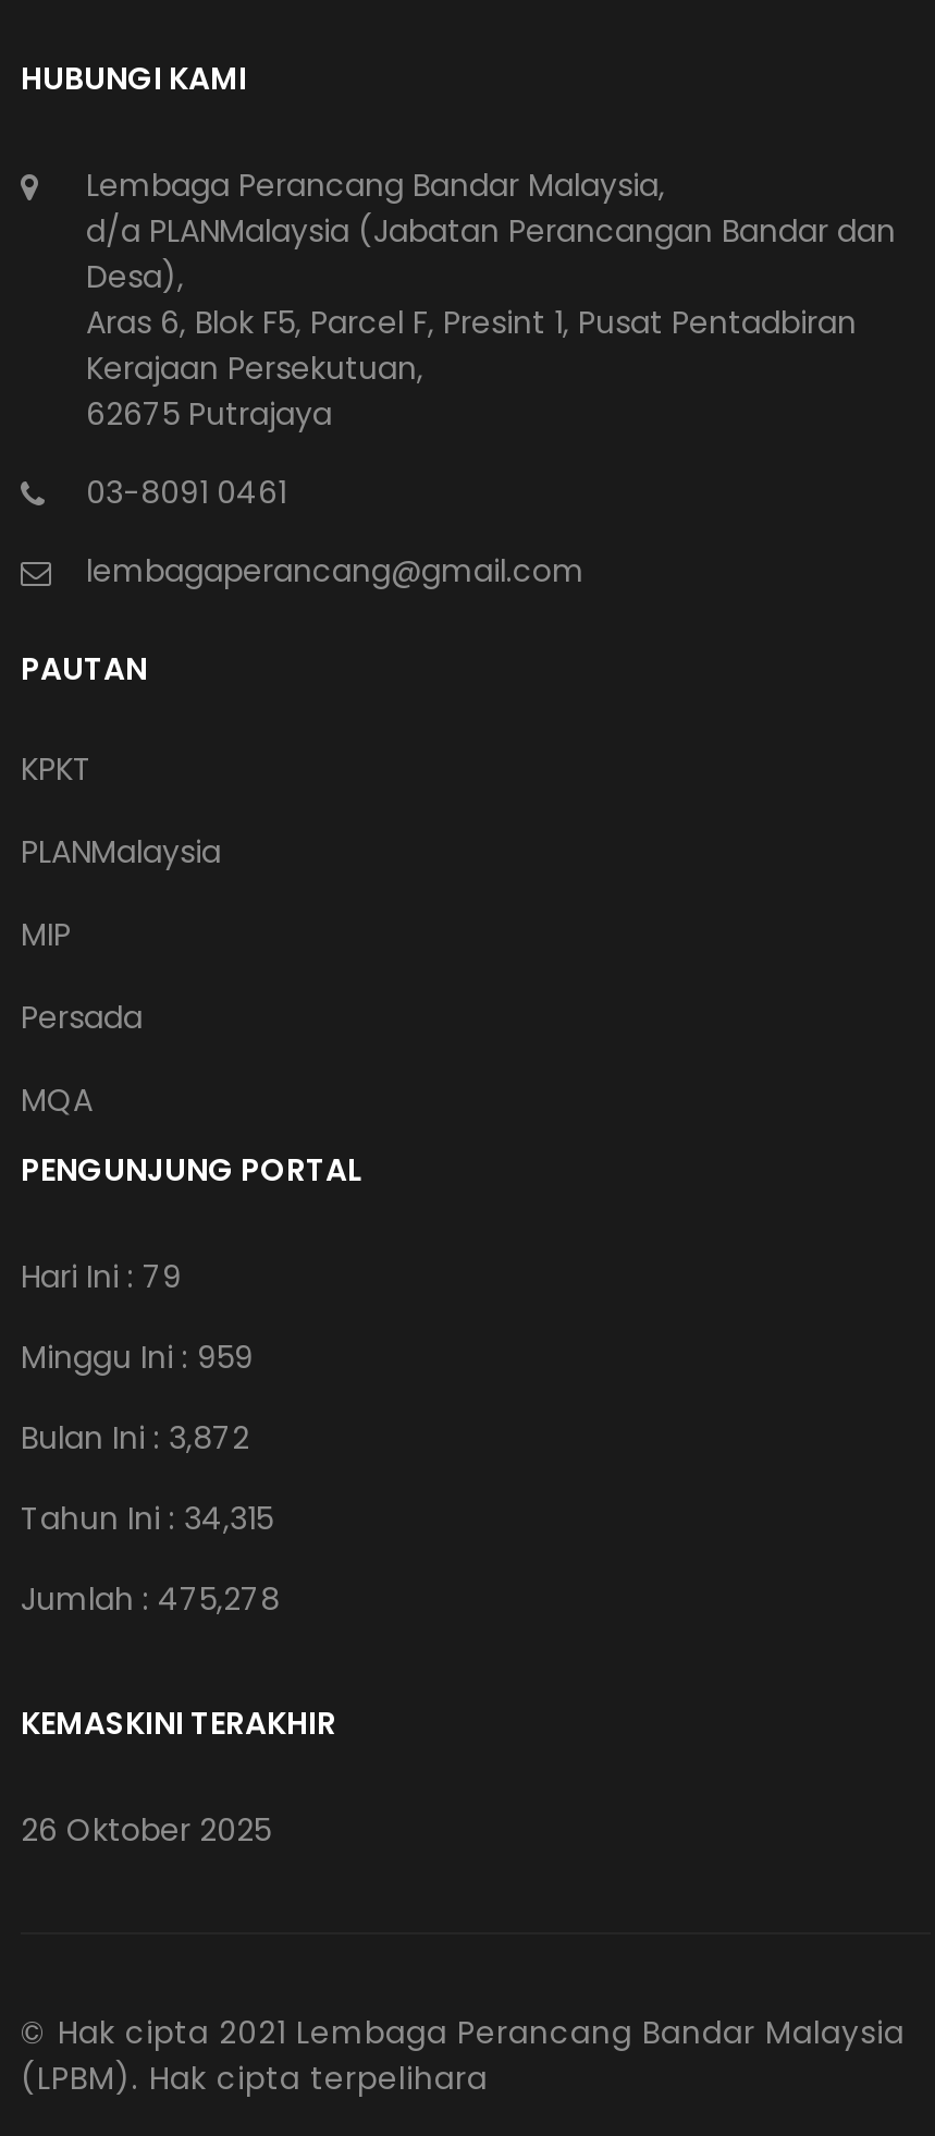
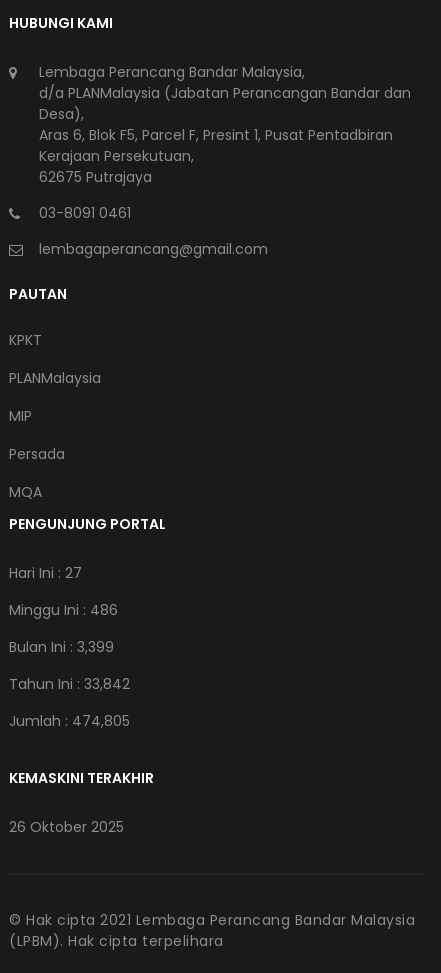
- Hari Ini : 79
+ Hari Ini : 27

- Minggu Ini : 959
+ Minggu Ini : 486

- Bulan Ini : 3,872
+ Bulan Ini : 3,399

- Tahun Ini : 34,315
+ Tahun Ini : 33,842

- Jumlah : 475,278
+ Jumlah : 474,805
